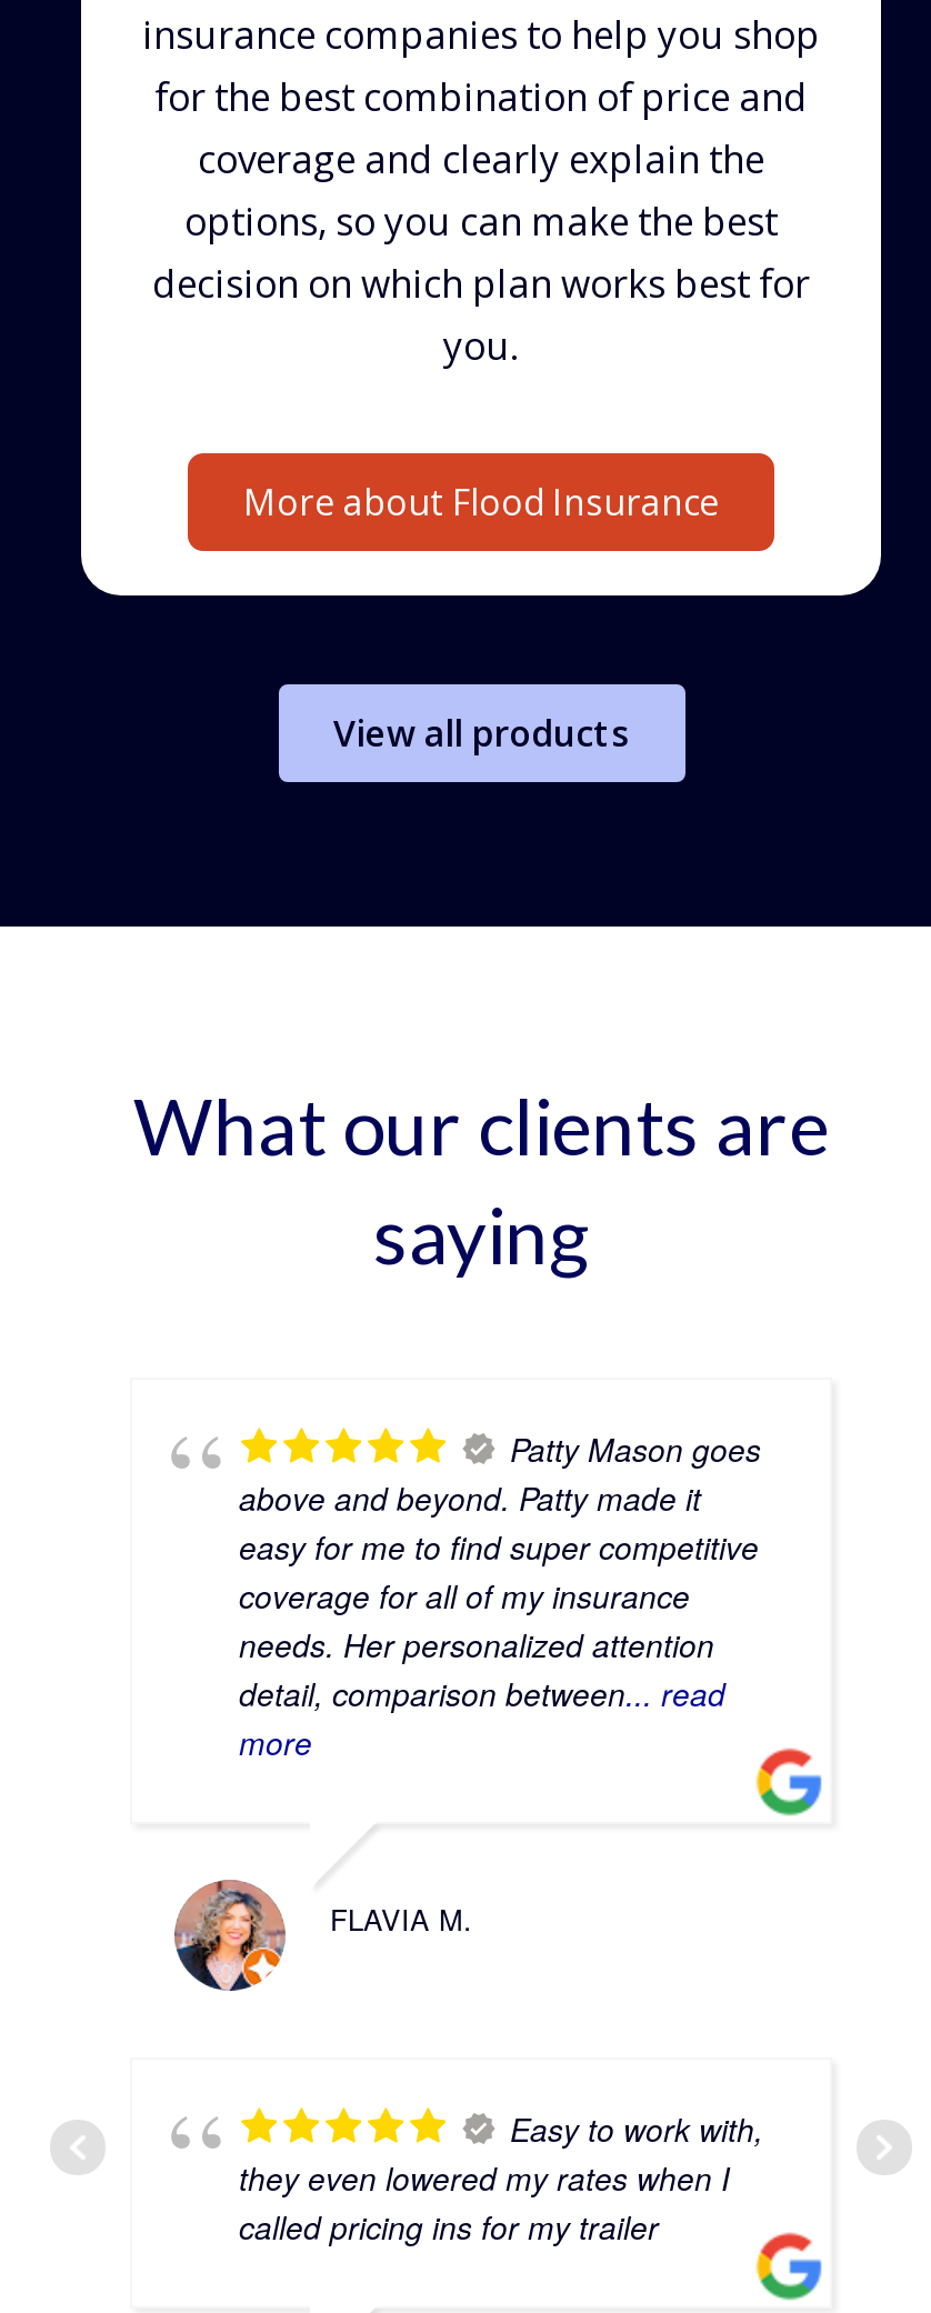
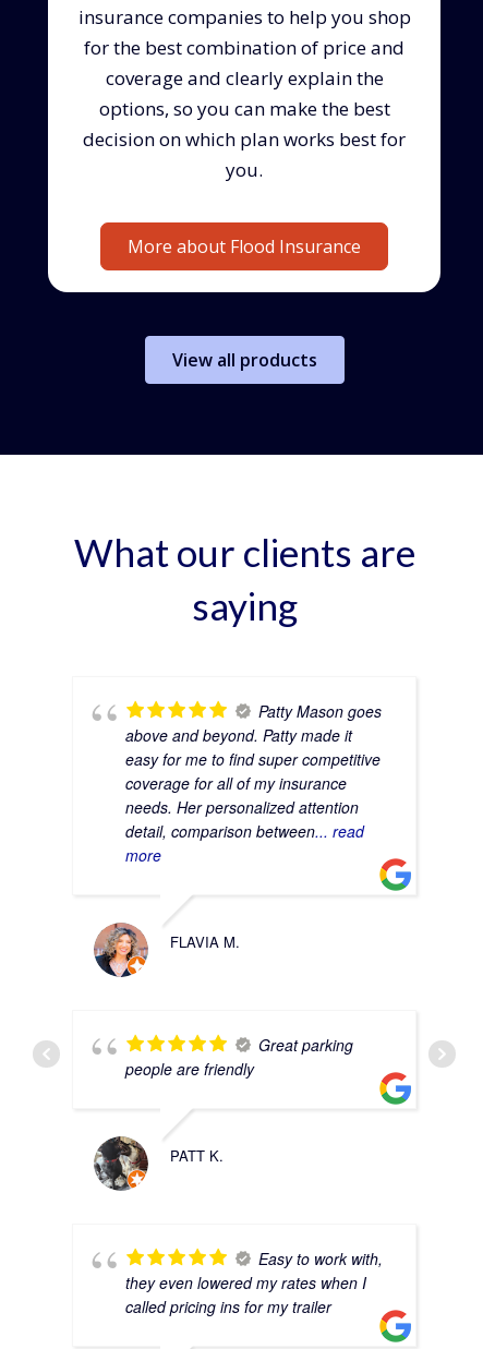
+ [image]
+ PATT K.

+ Great parking
+ people are friendly
